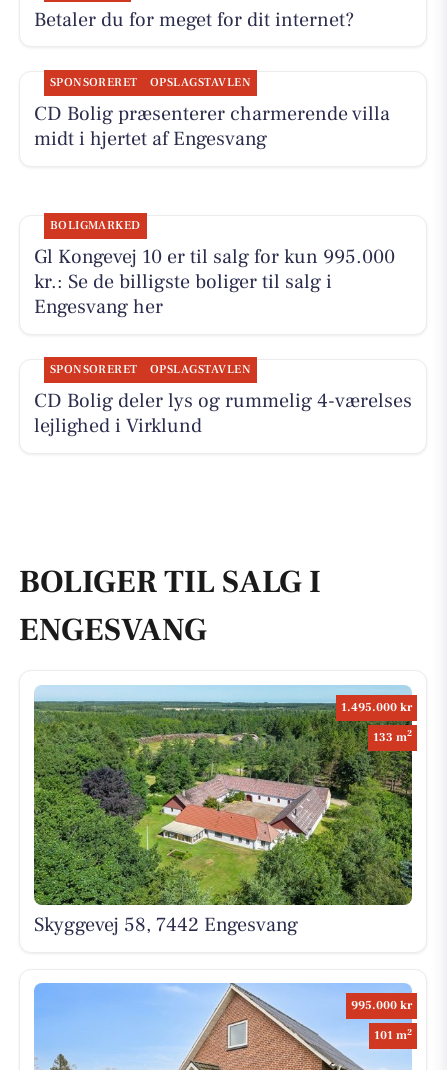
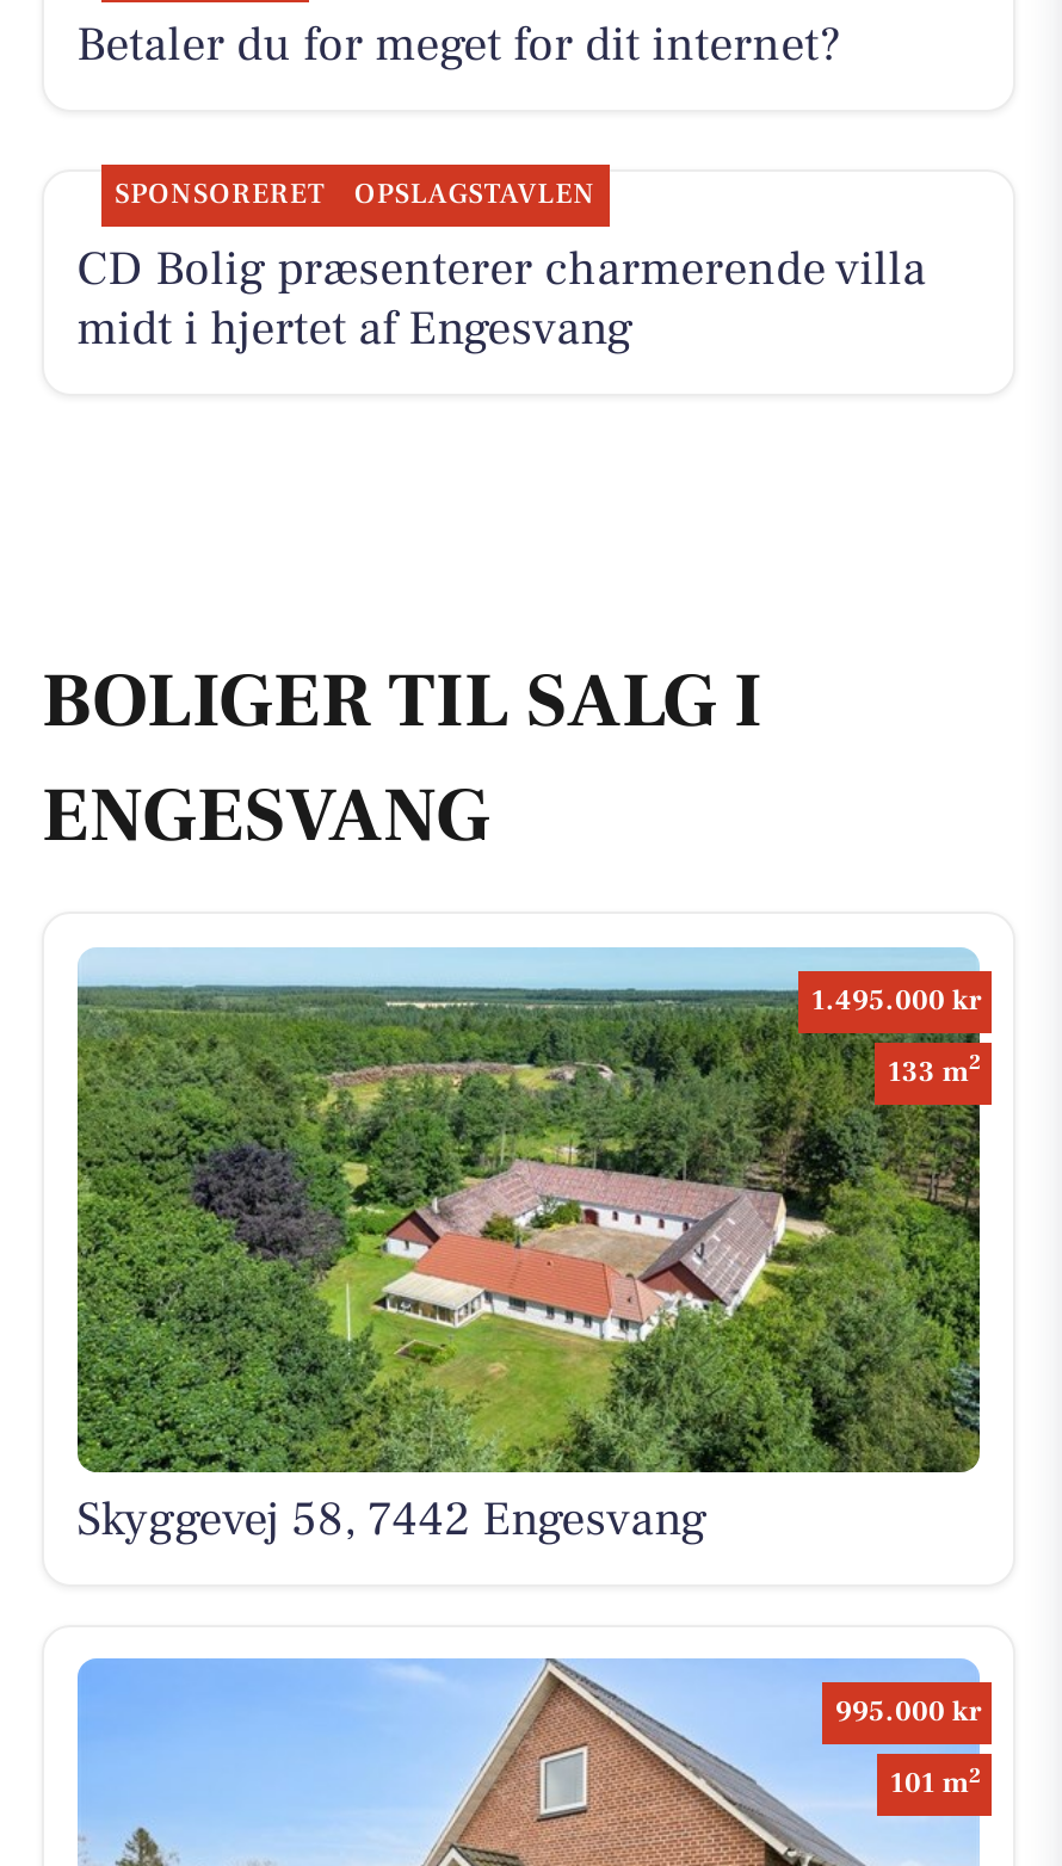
- BOLIGMARKED
- Gl Kongevej 10 er til salg for kun 995.000
- kr.: Se de billigste boliger til salg i
- Engesvang her
- SPONSORERET
- OPSLAGSTAVLEN
- CD Bolig deler lys og rummelig 4-værelses
- lejlighed i Virklund
